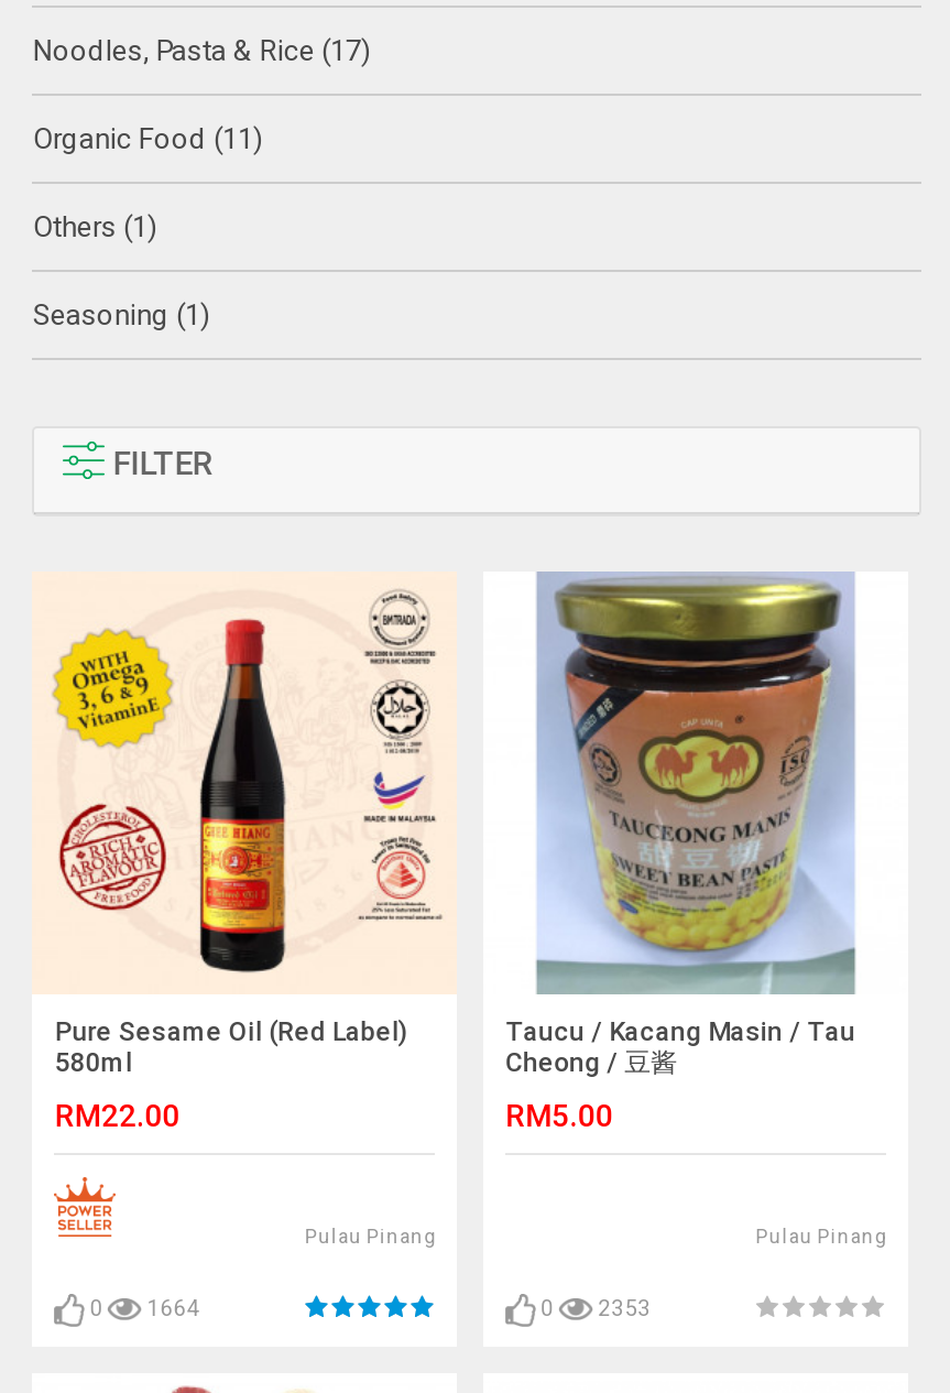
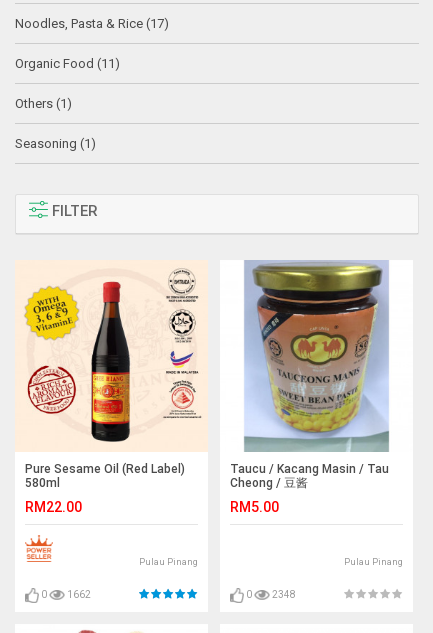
- 0 1664
+ 0 1662

- 0 2353
+ 0 2348
